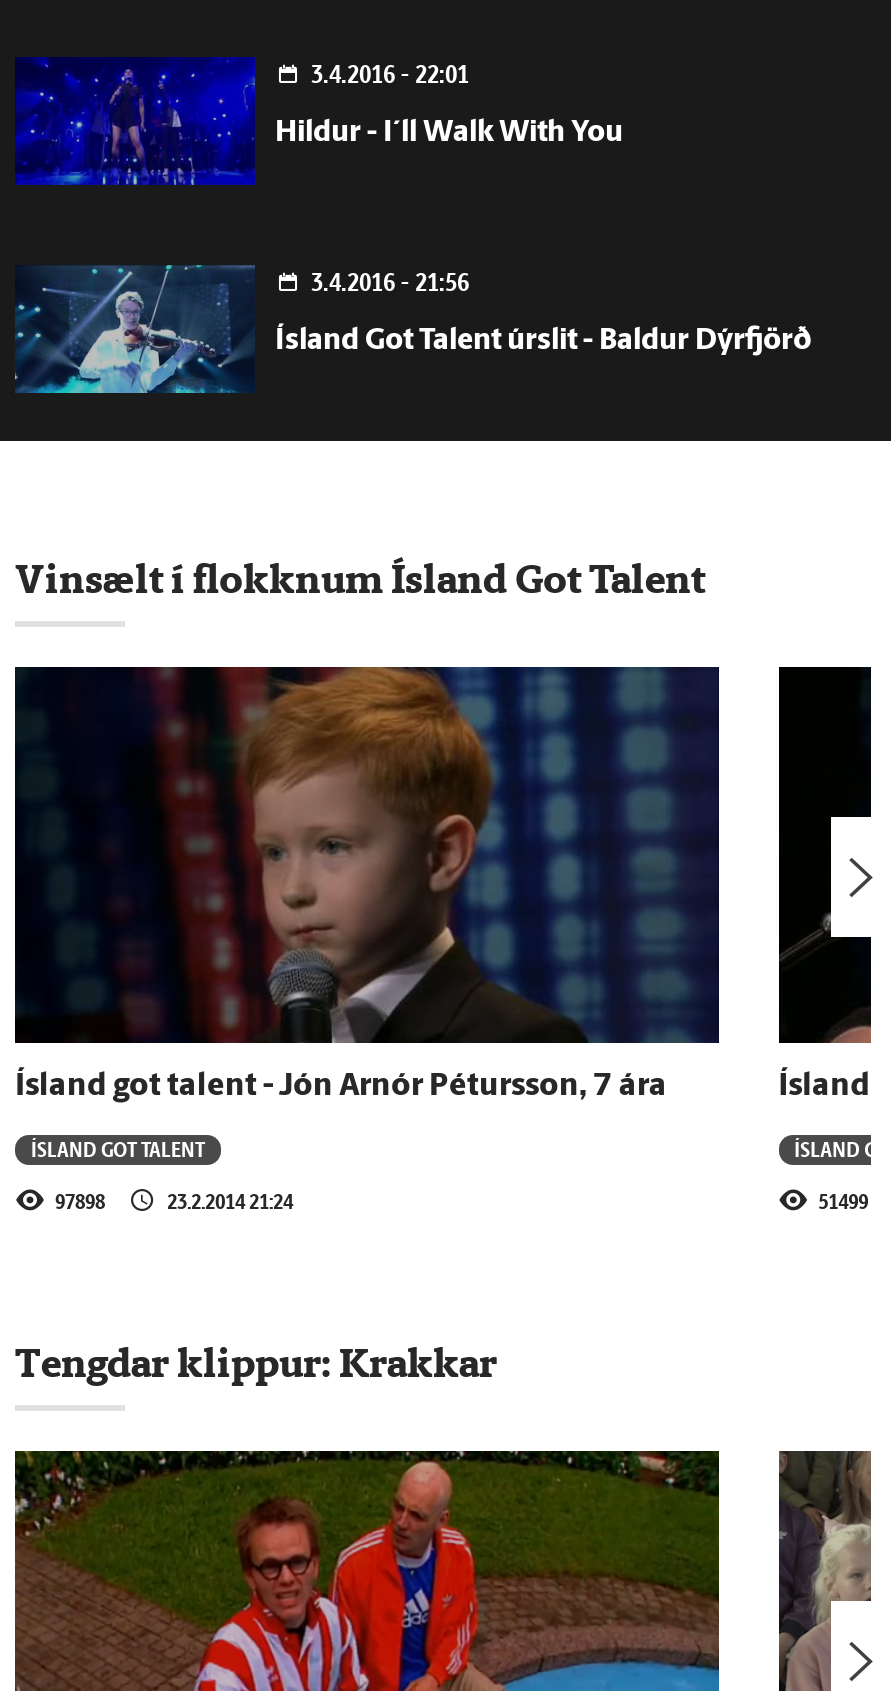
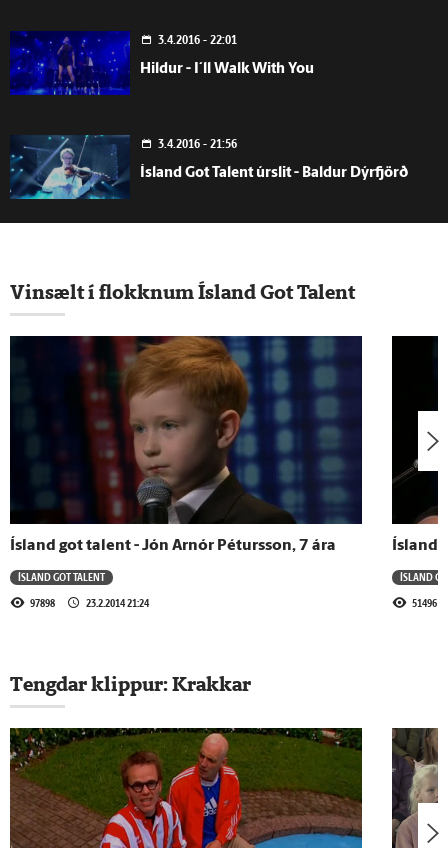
- 51499
+ 51496
